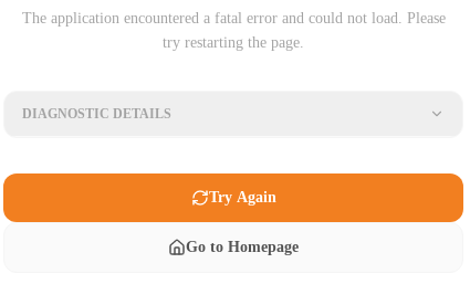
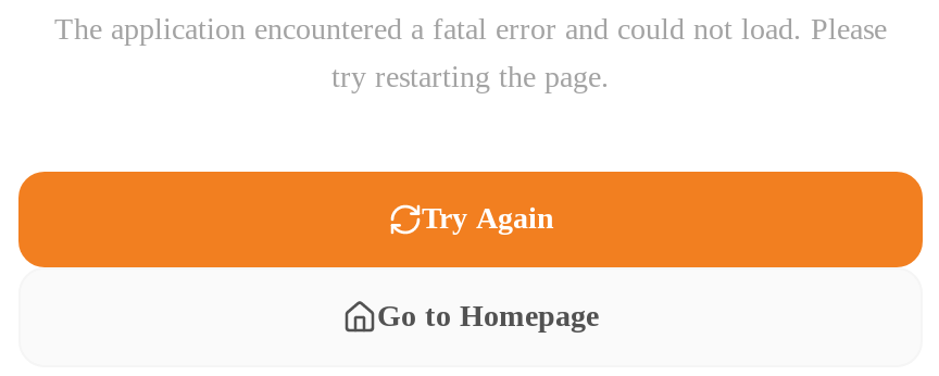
- DIAGNOSTIC DETAILS
